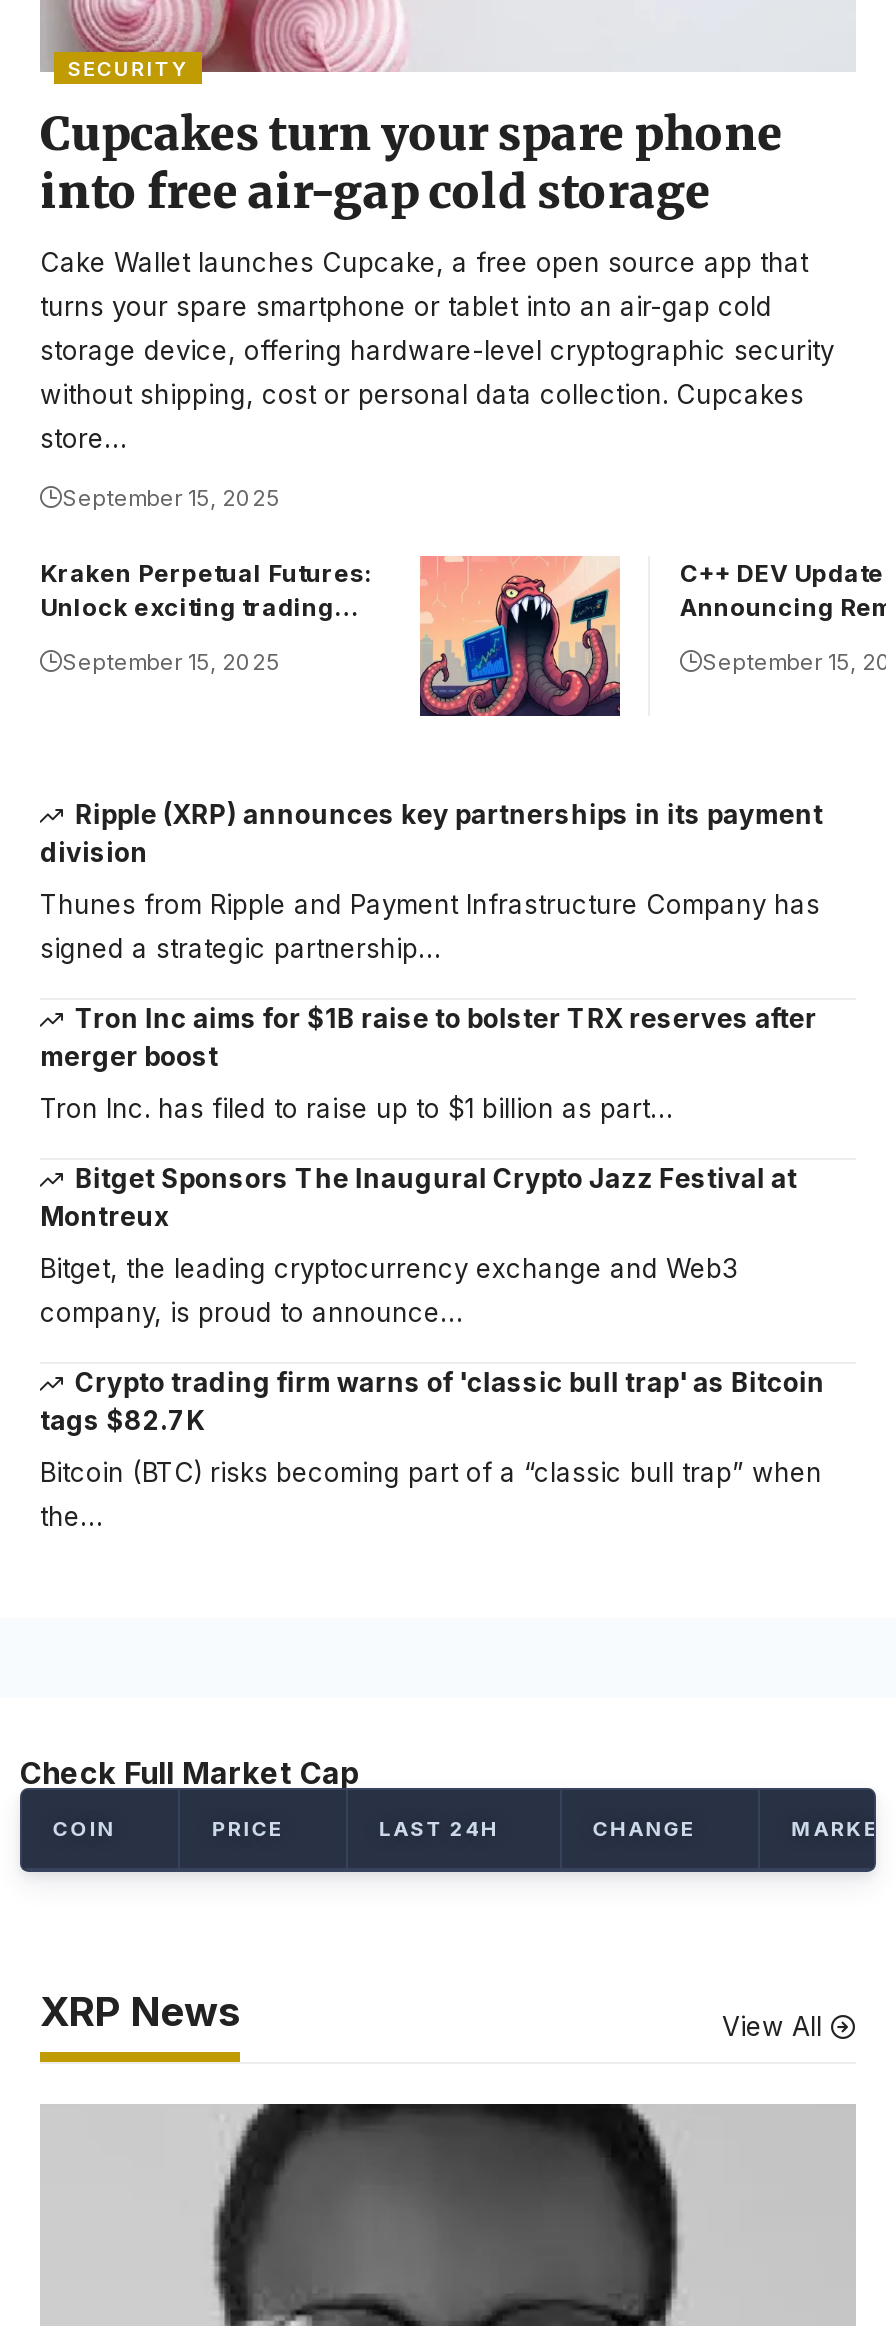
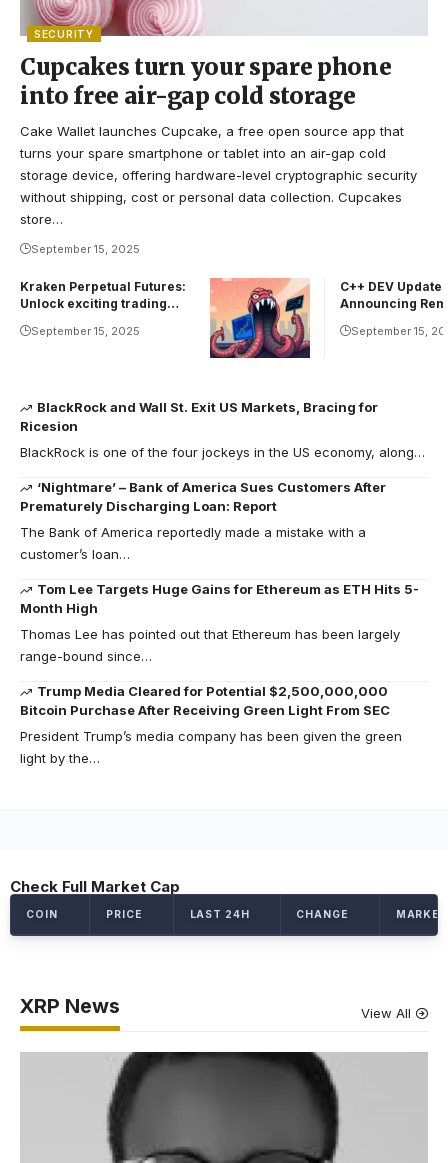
- Ripple (XRP) announces key partnerships in its payment
- division
+ BlackRock and Wall St. Exit US Markets, Bracing for
+ Ricesion

- Thunes from Ripple and Payment Infrastructure Company has
- signed a strategic partnership…
+ BlackRock is one of the four jockeys in the US economy, along…

- Tron Inc aims for $1B raise to bolster TRX reserves after
- merger boost
+ ‘Nightmare’ – Bank of America Sues Customers After
+ Prematurely Discharging Loan: Report

- Tron Inc. has filed to raise up to $1 billion as part…
+ The Bank of America reportedly made a mistake with a
+ customer’s loan…

- Bitget Sponsors The Inaugural Crypto Jazz Festival at
- Montreux
+ Tom Lee Targets Huge Gains for Ethereum as ETH Hits 5-
+ Month High

- Bitget, the leading cryptocurrency exchange and Web3
- company, is proud to announce…
+ Thomas Lee has pointed out that Ethereum has been largely
+ range-bound since…

- Crypto trading firm warns of 'classic bull trap' as Bitcoin
- tags $82.7K
+ Trump Media Cleared for Potential $2,500,000,000
+ Bitcoin Purchase After Receiving Green Light From SEC

- Bitcoin (BTC) risks becoming part of a “classic bull trap” when
- the…
+ President Trump’s media company has been given the green
+ light by the…
